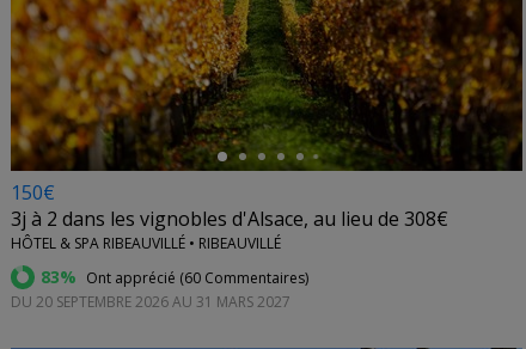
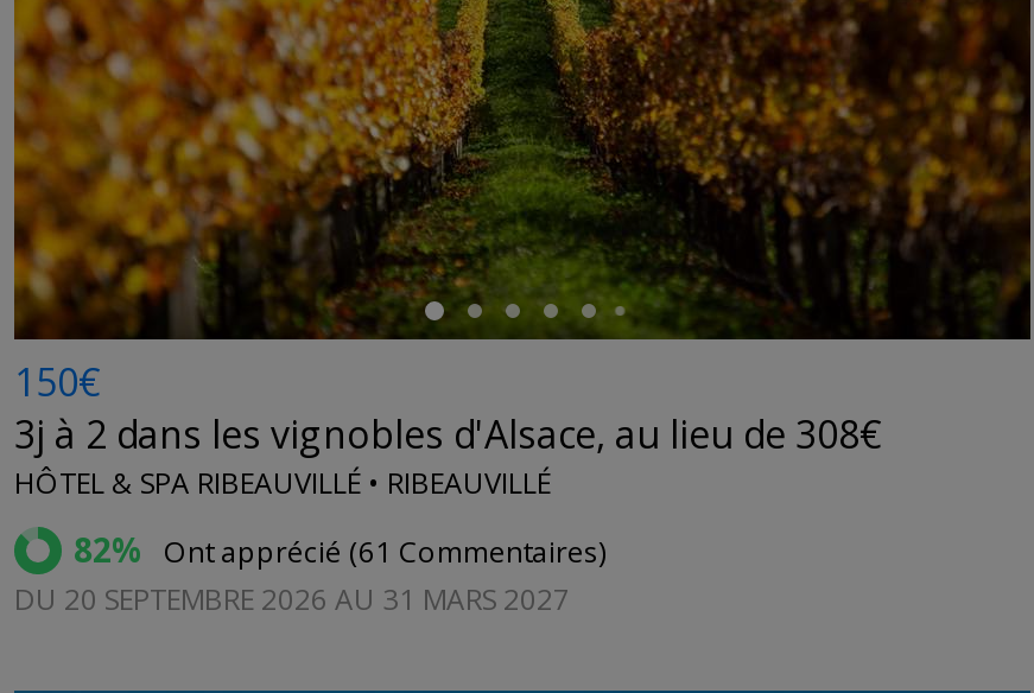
- 83% Ont apprécié (60 Commentaires)
+ 82% Ont apprécié (61 Commentaires)
